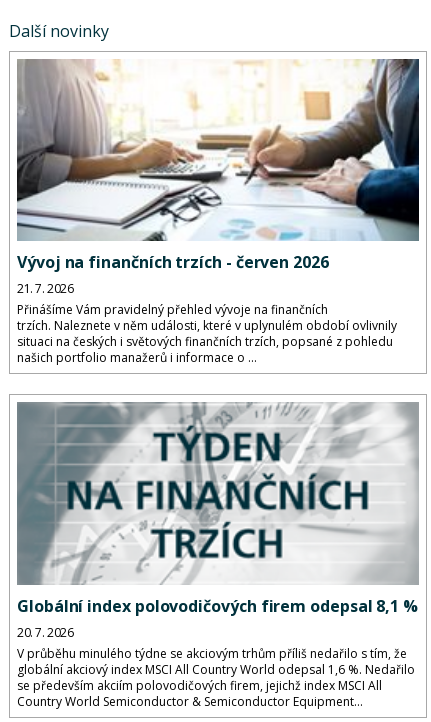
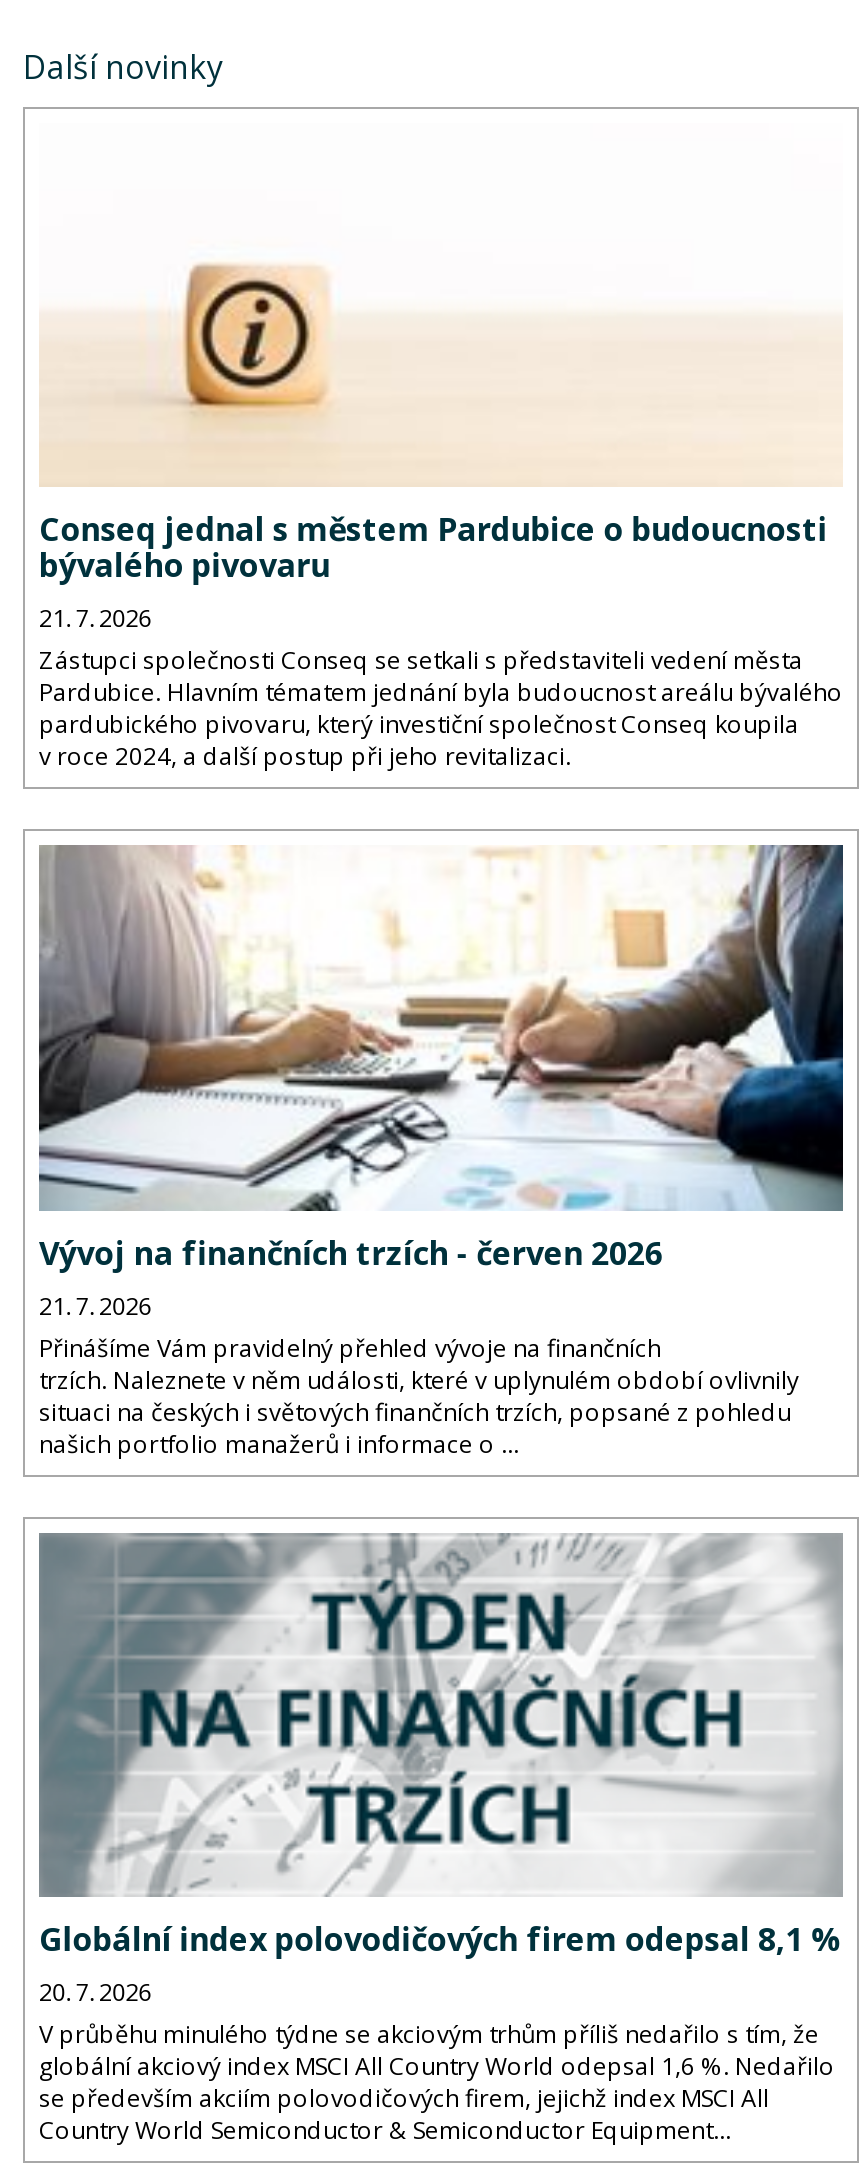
+ [image]
+ Conseq jednal s městem Pardubice o budoucnosti
+ bývalého pivovaru
+ 21. 7. 2026
+ Zástupci společnosti Conseq se setkali s představiteli vedení města
+ Pardubice. Hlavním tématem jednání byla budoucnost areálu bývalého
+ pardubického pivovaru, který investiční společnost Conseq koupila
+ v roce 2024, a další postup při jeho revitalizaci.
